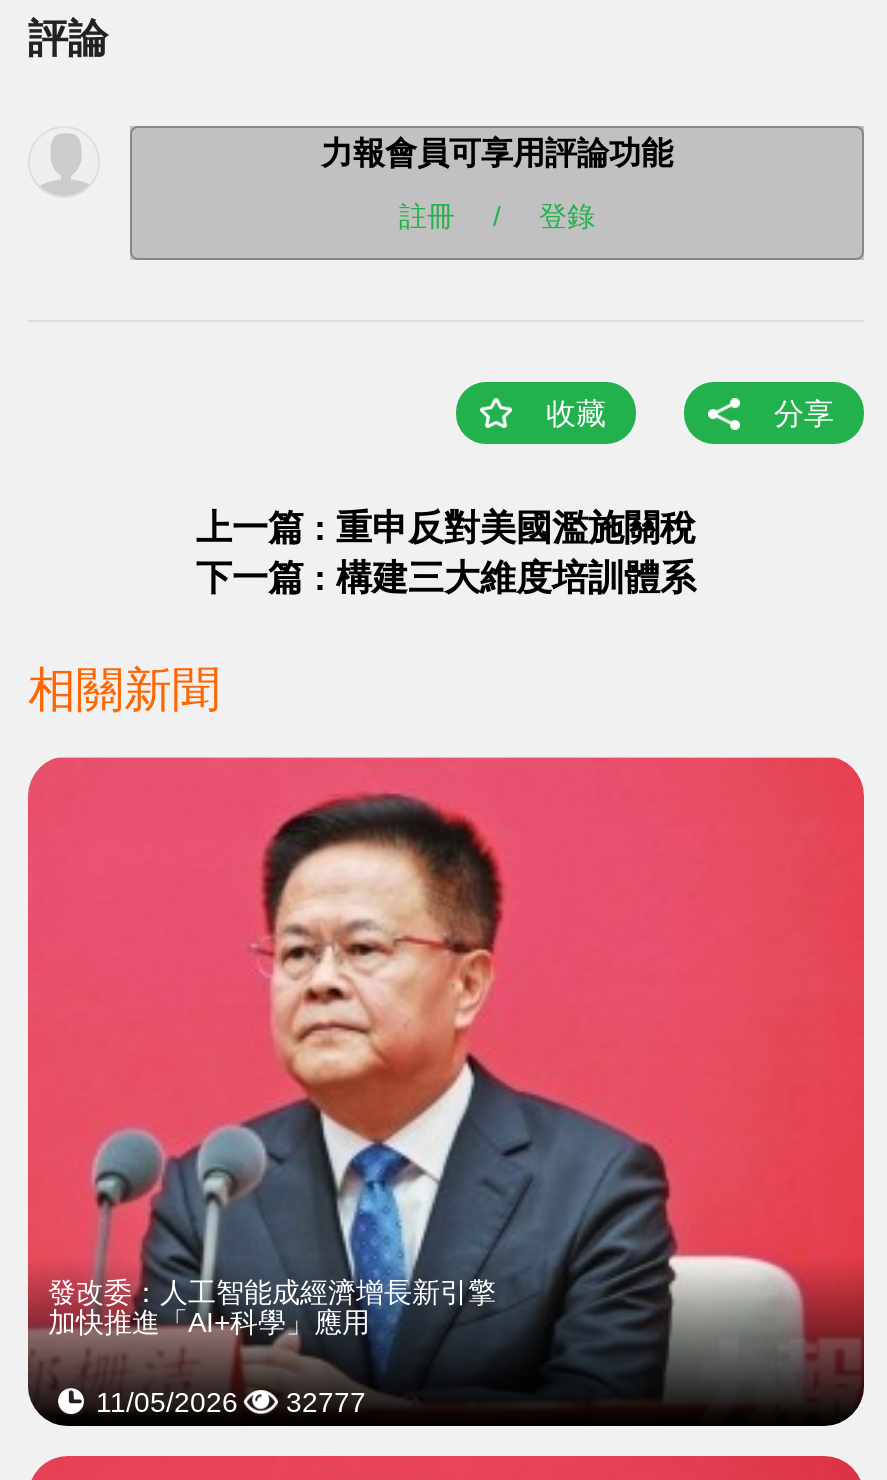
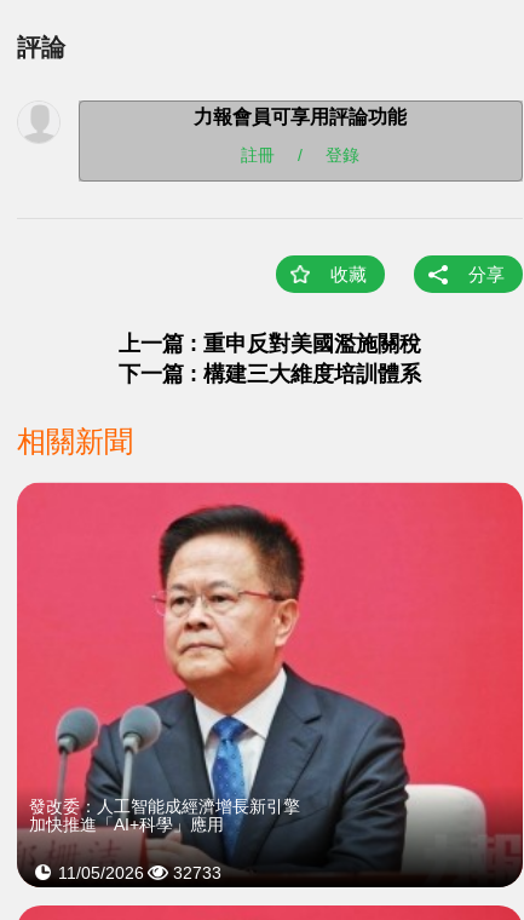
- 11/05/2026 32777
+ 11/05/2026 32733
